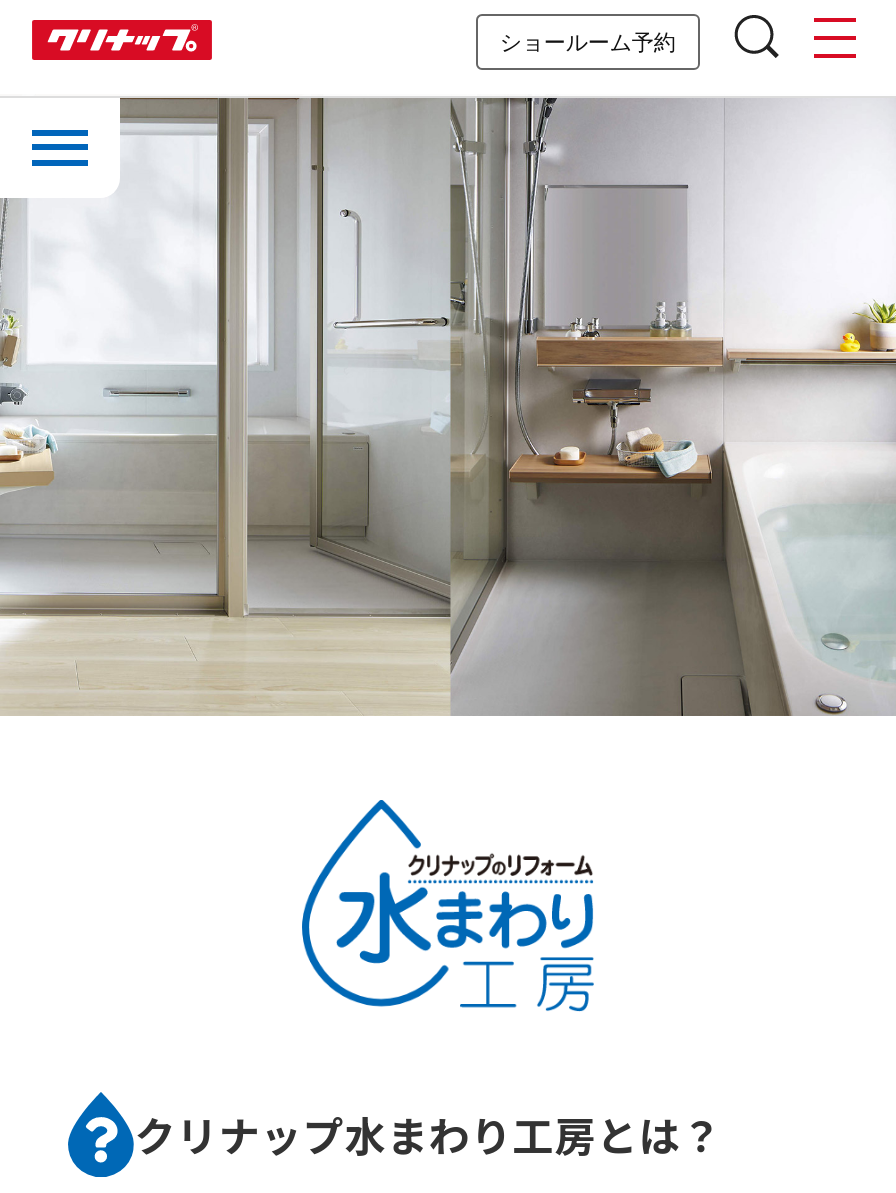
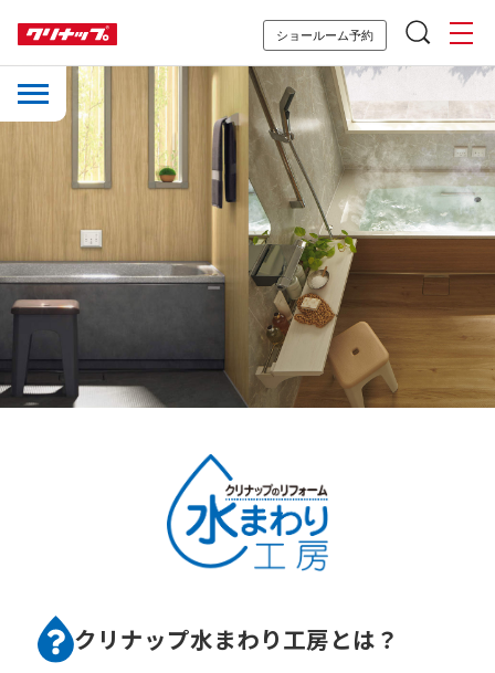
- [image]
+ [image]
